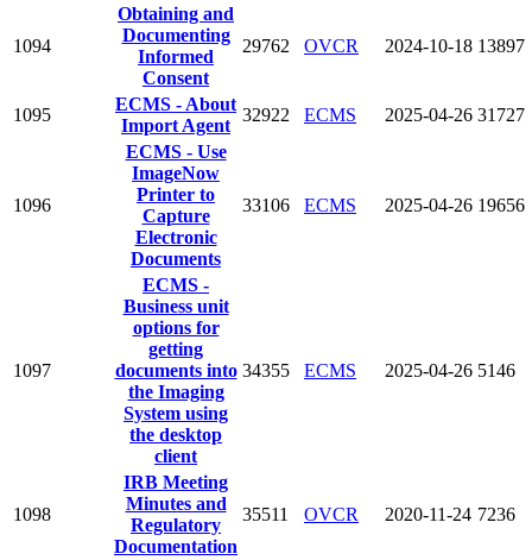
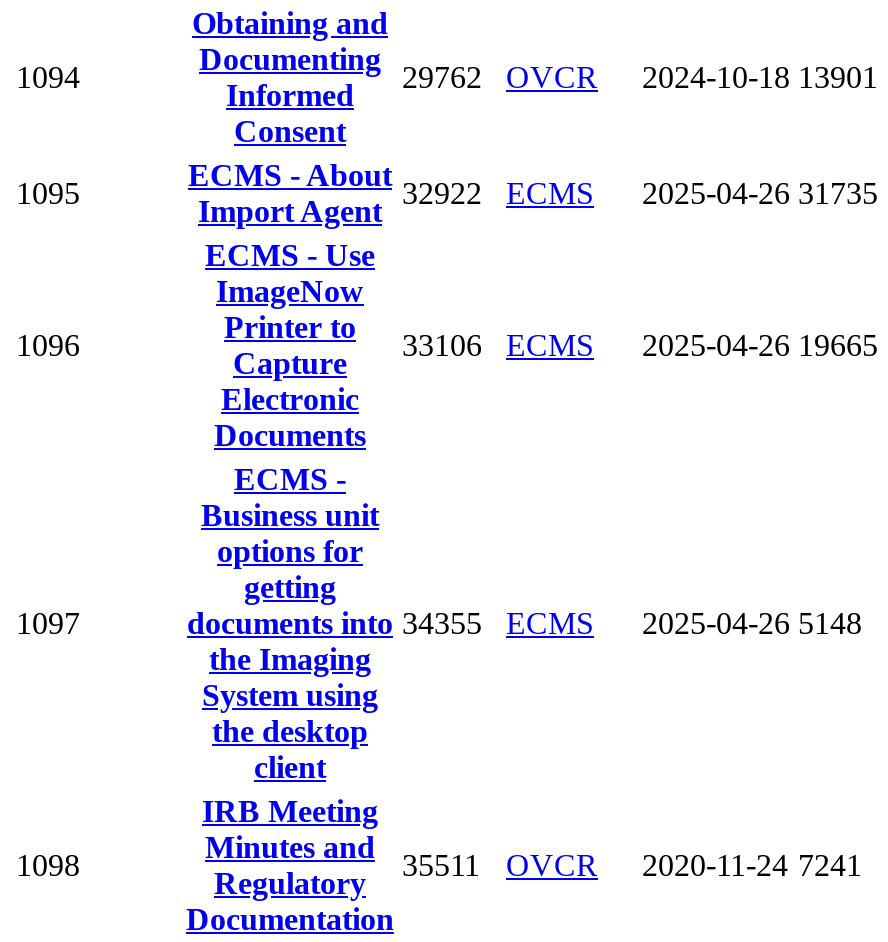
- 29762 OVCR 2024-10-18 13897
+ 29762 OVCR 2024-10-18 13901

- 32922 ECMS 2025-04-26 31727
+ 32922 ECMS 2025-04-26 31735

- 33106 ECMS 2025-04-26 19656
+ 33106 ECMS 2025-04-26 19665

- documents into 34355 ECMS 2025-04-26 5146
+ documents into 34355 ECMS 2025-04-26 5148

- 35511 OVCR 2020-11-24 7236
+ 35511 OVCR 2020-11-24 7241
